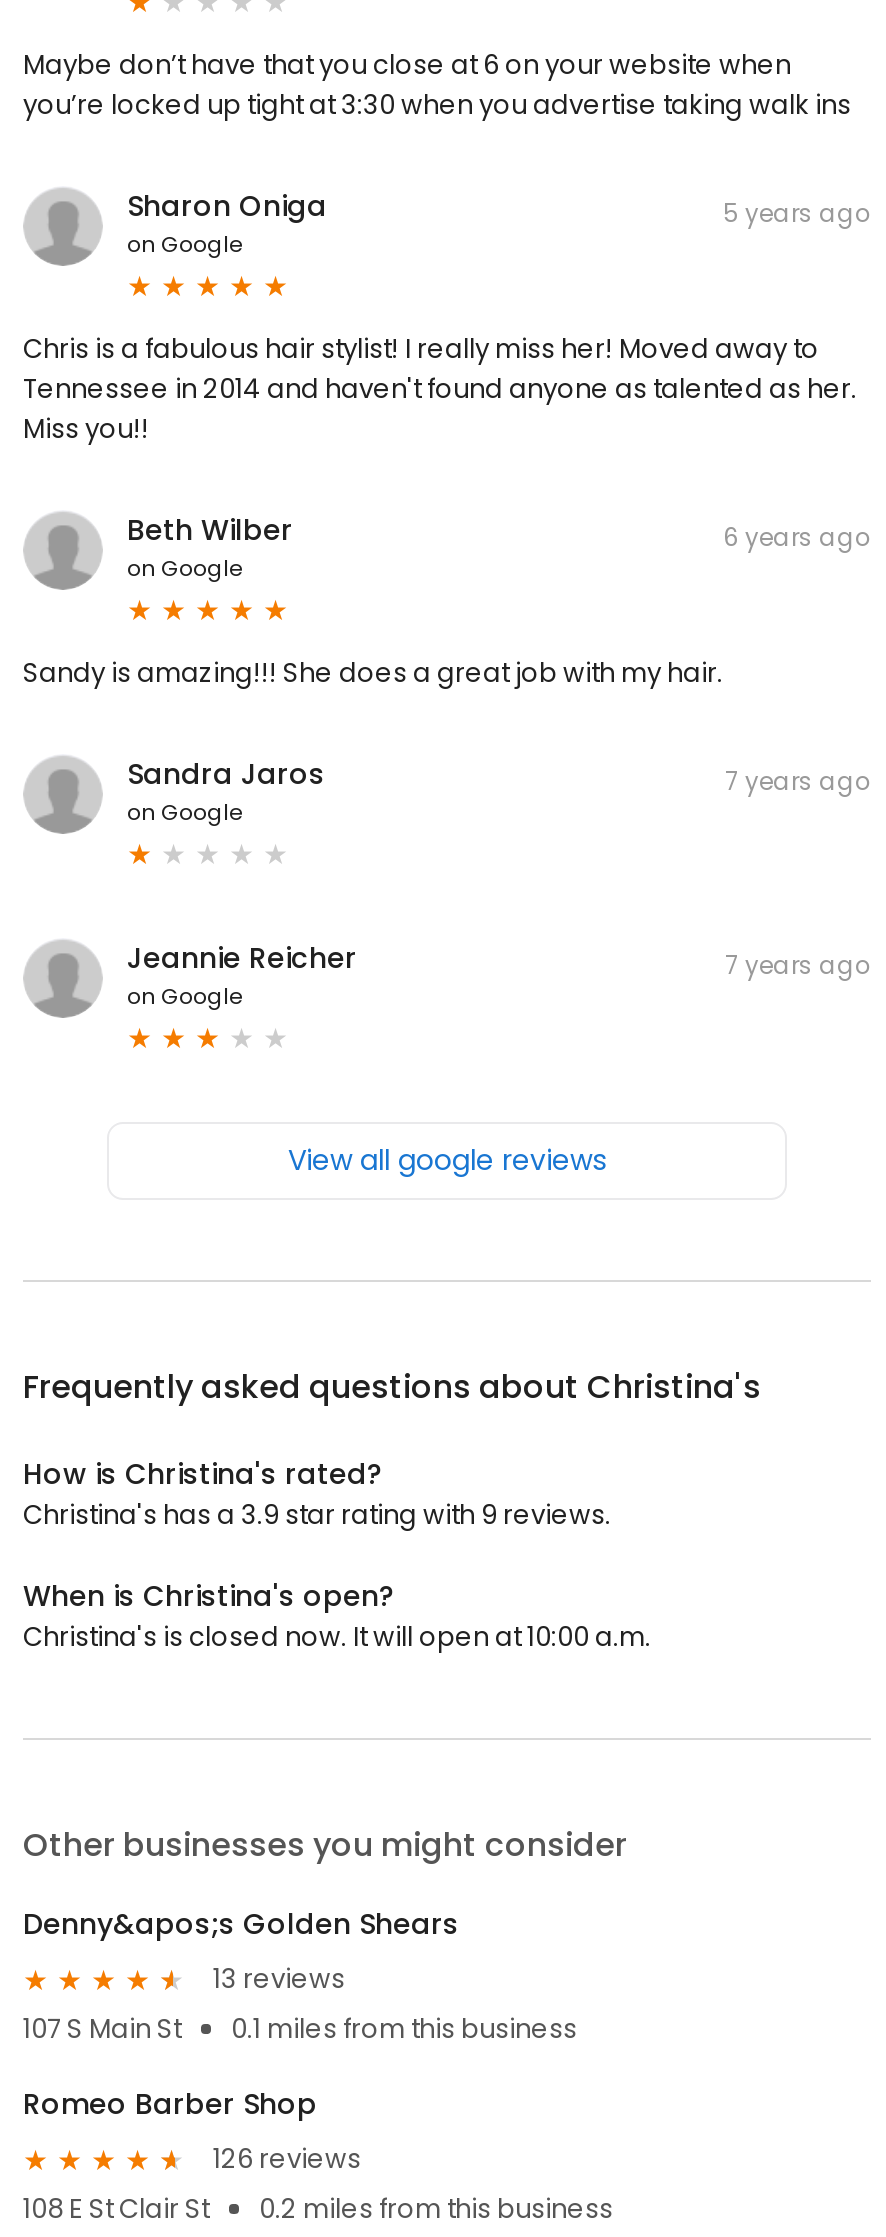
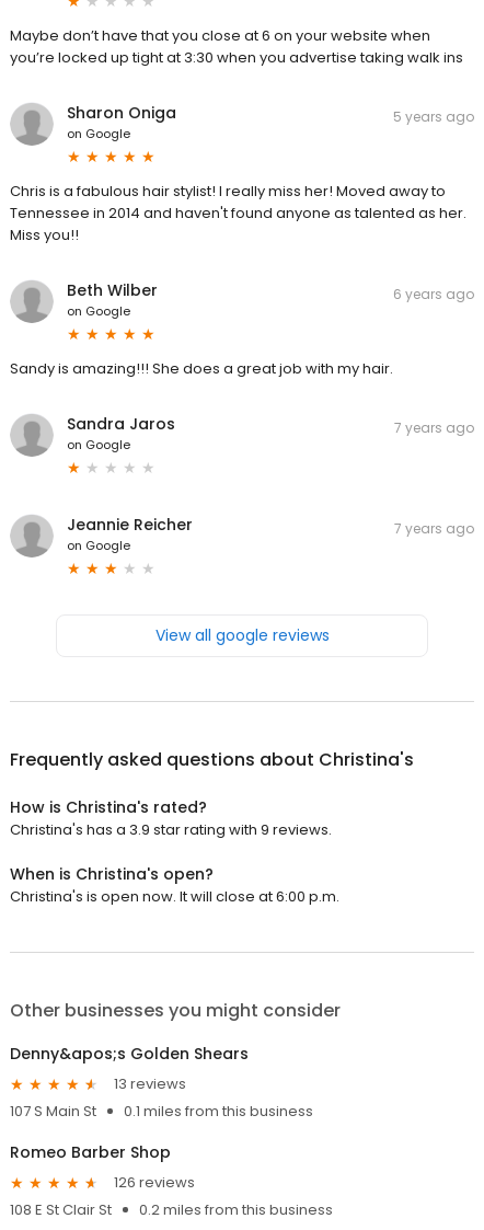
- Christina's is closed now. It will open at 10:00 a.m.
+ Christina's is open now. It will close at 6:00 p.m.
